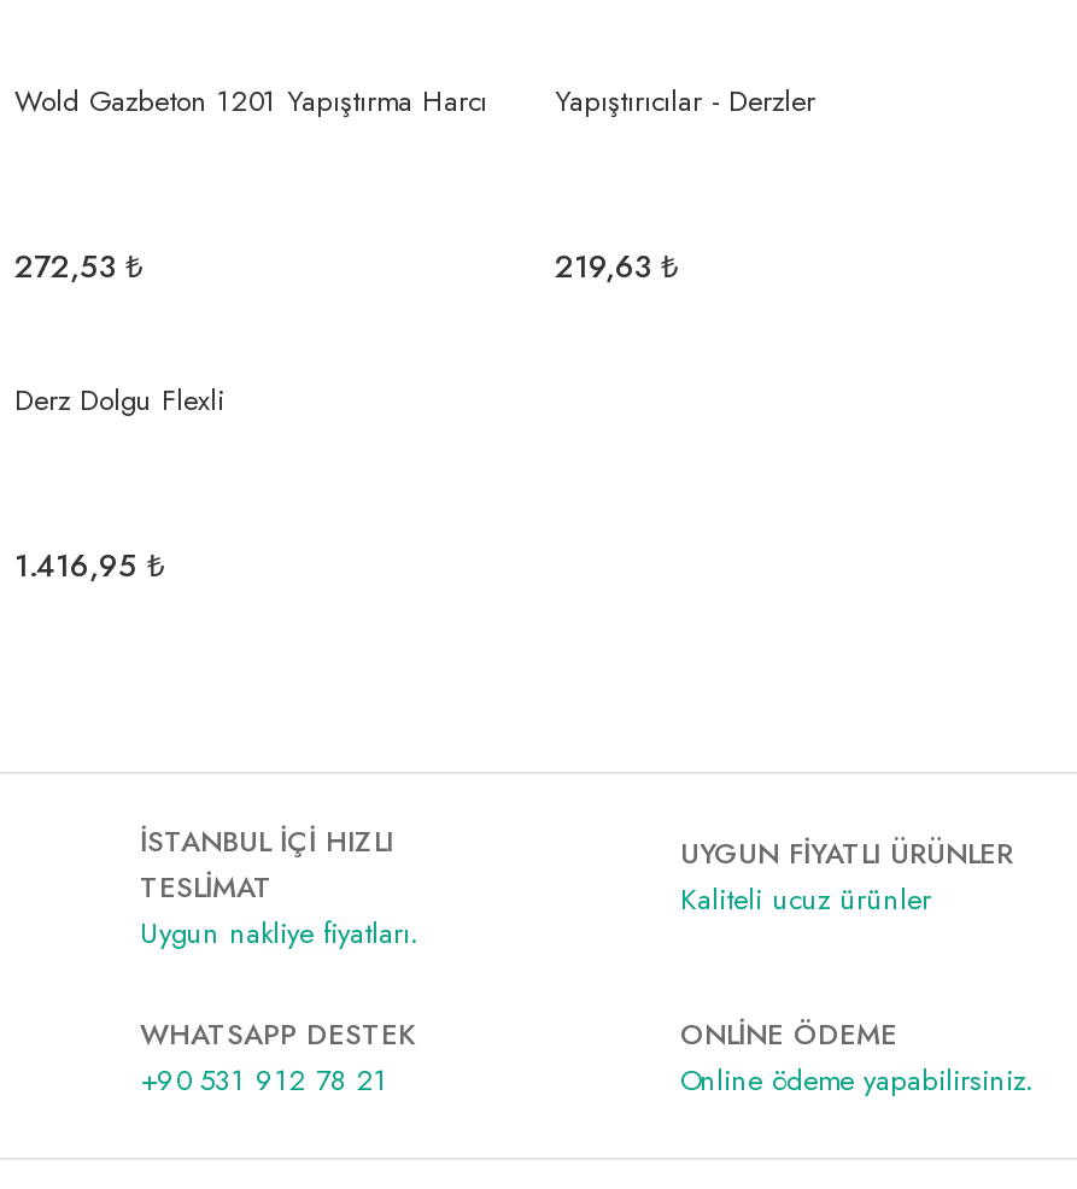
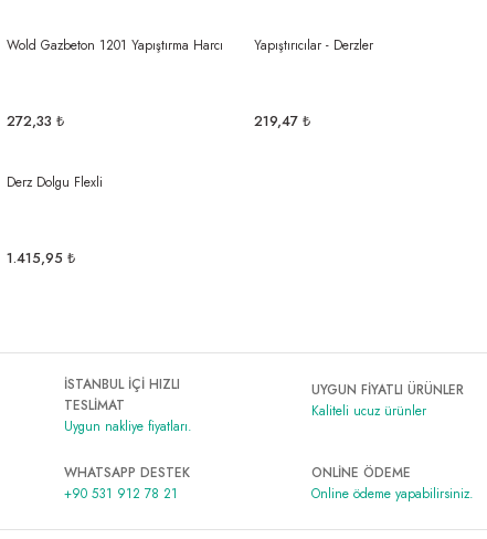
- 272,53 ₺
+ 272,33 ₺

- 219,63 ₺
+ 219,47 ₺

- 1.416,95 ₺
+ 1.415,95 ₺
